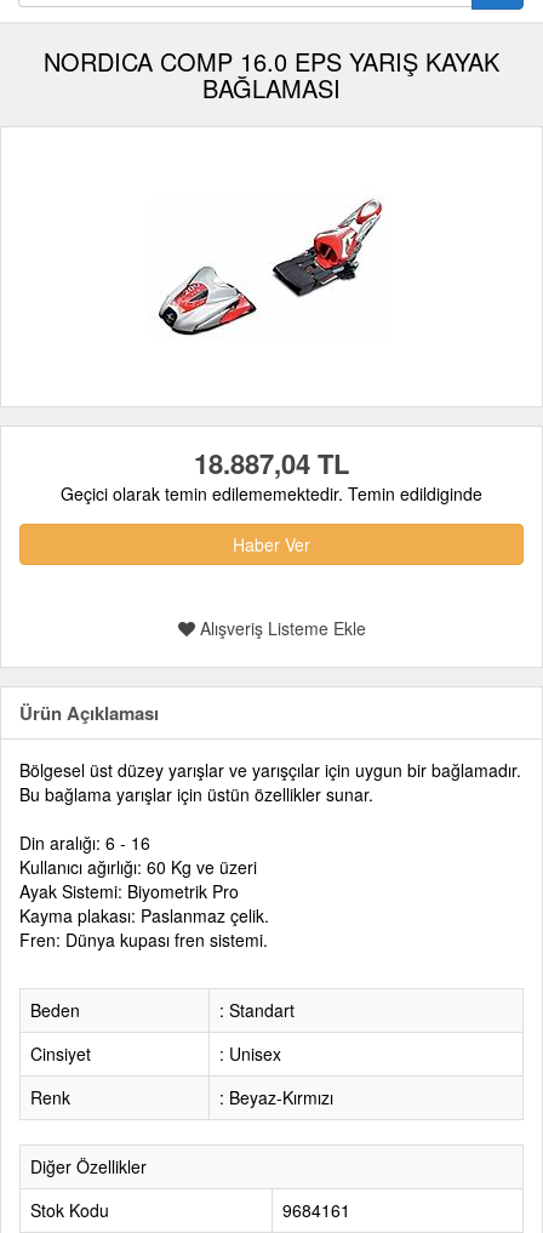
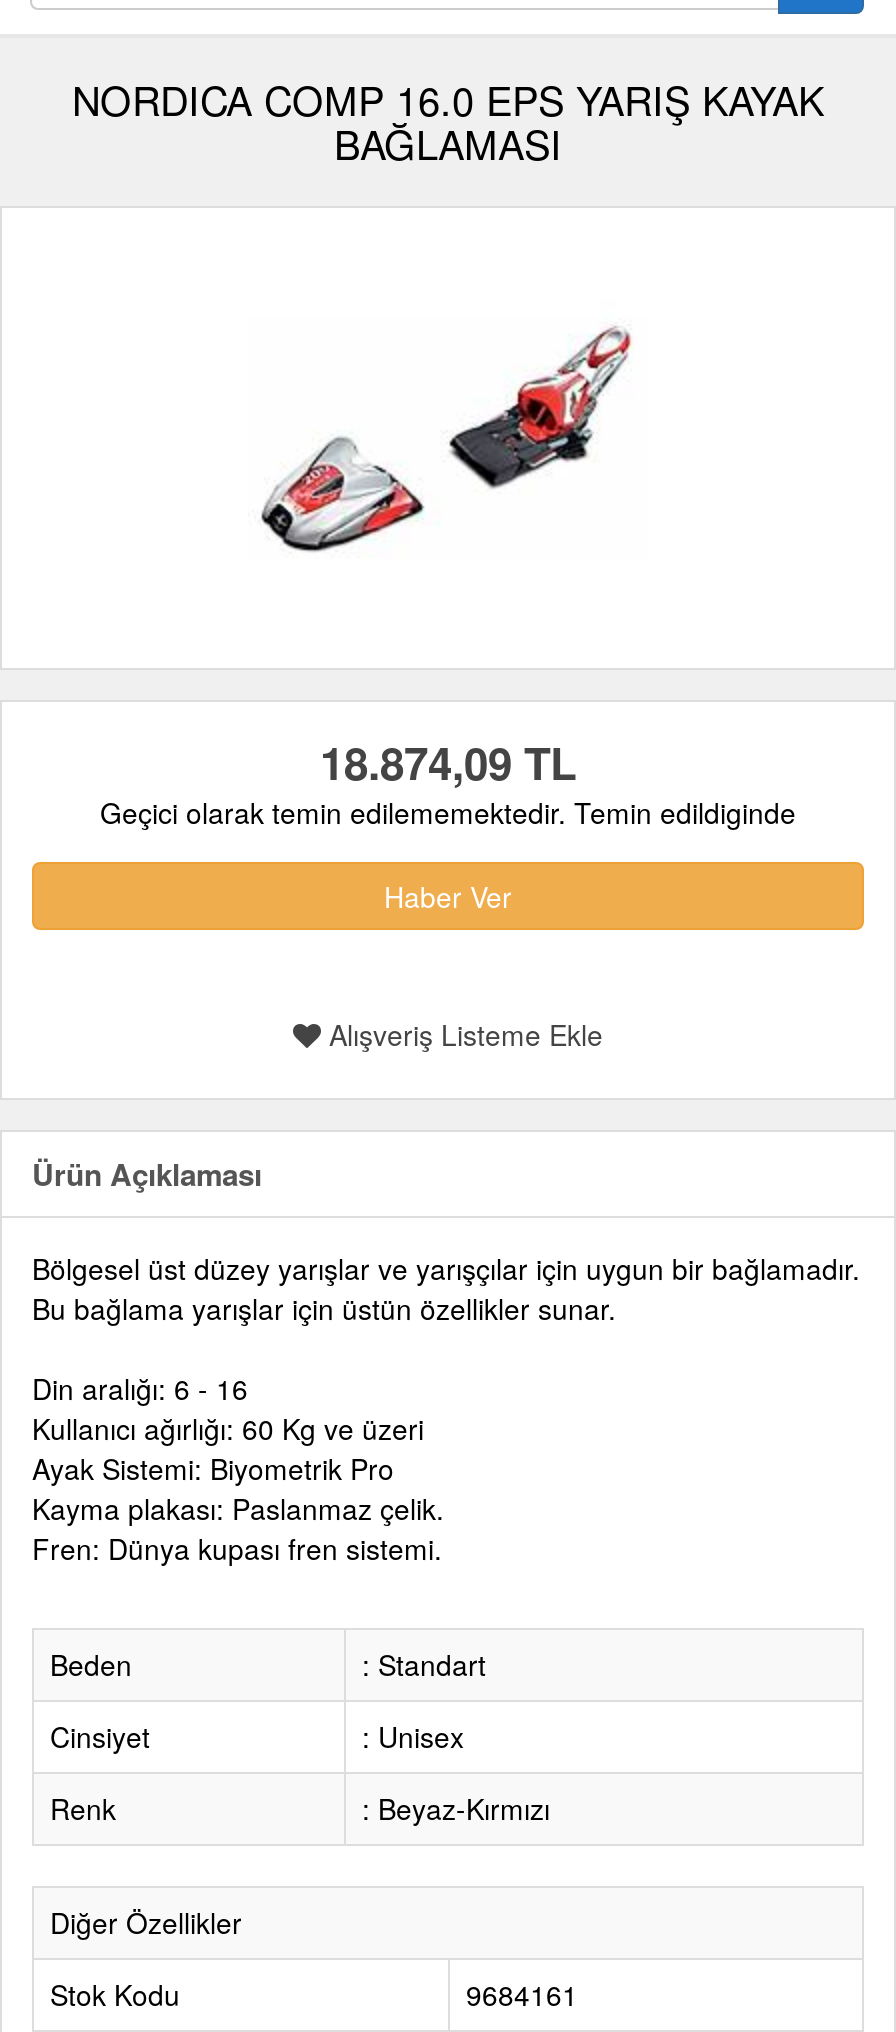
- 18.887,04 TL
+ 18.874,09 TL
